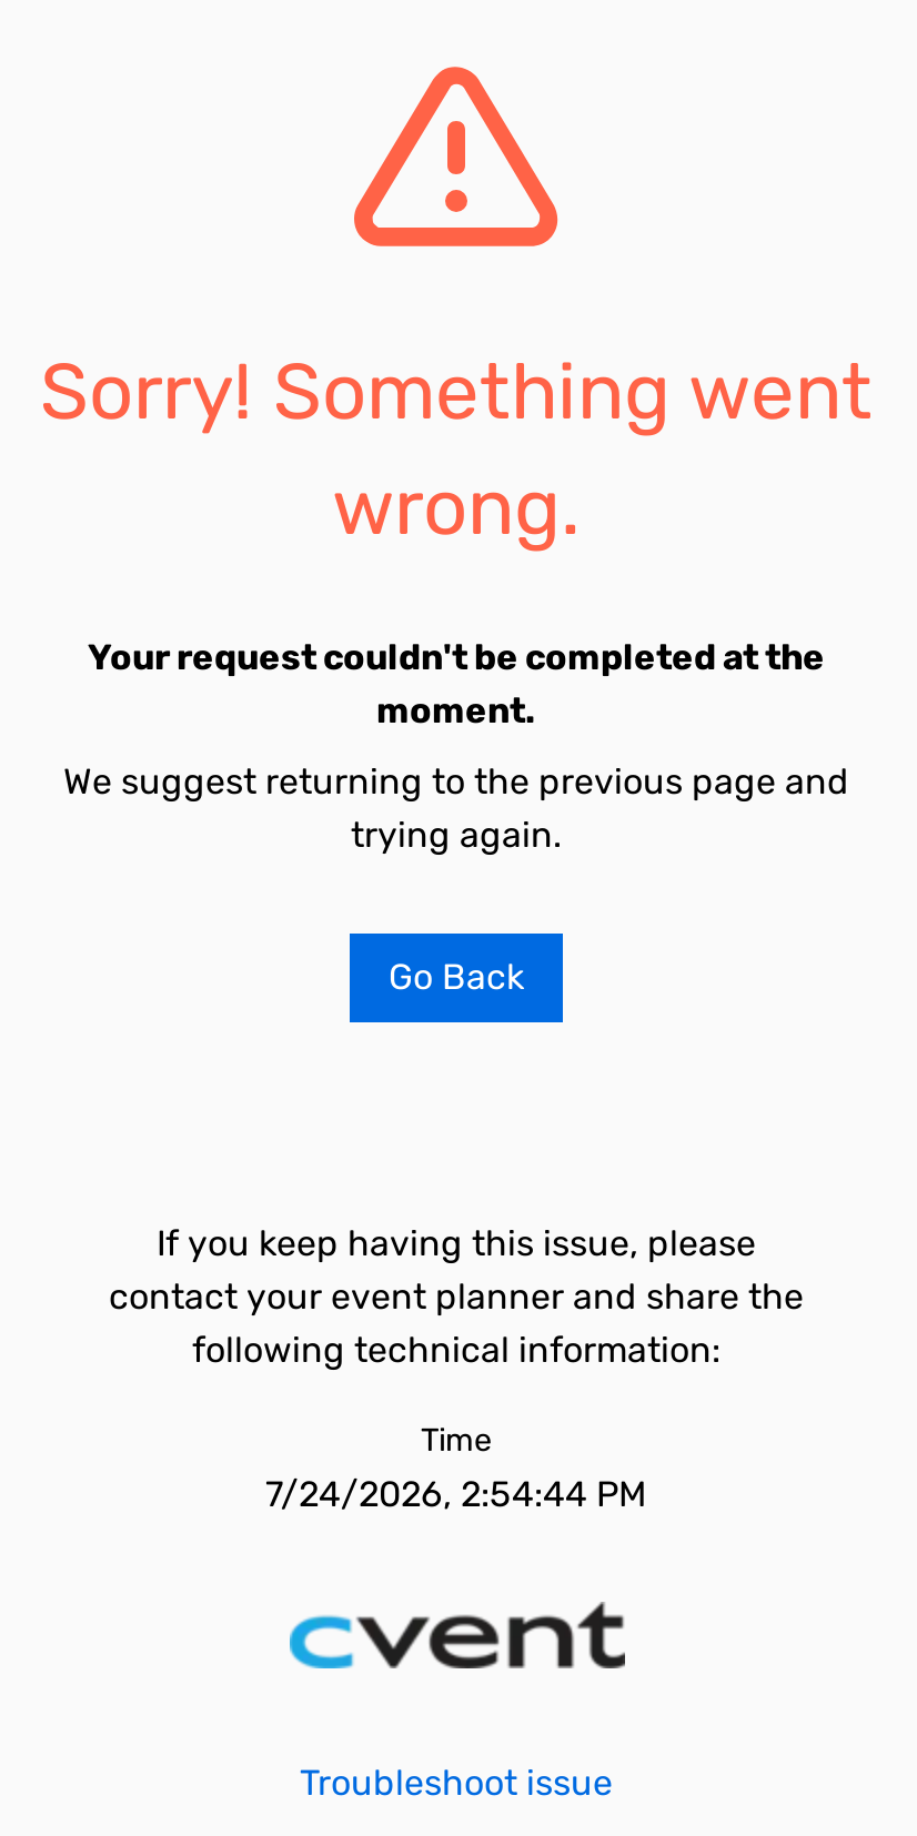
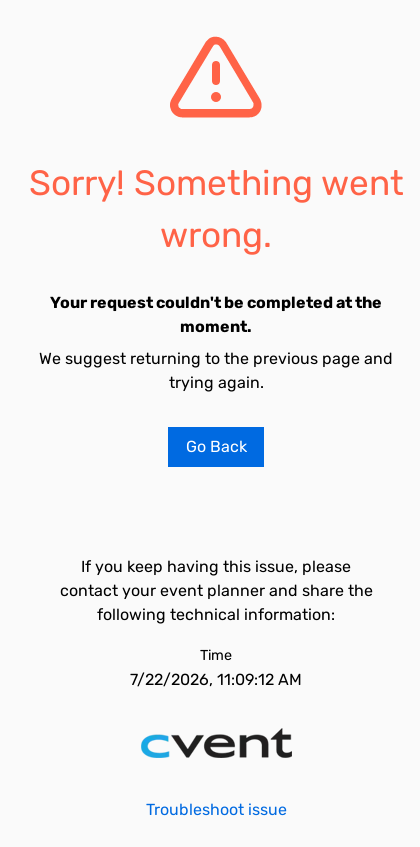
- 7/24/2026, 2:54:44 PM
+ 7/22/2026, 11:09:12 AM
